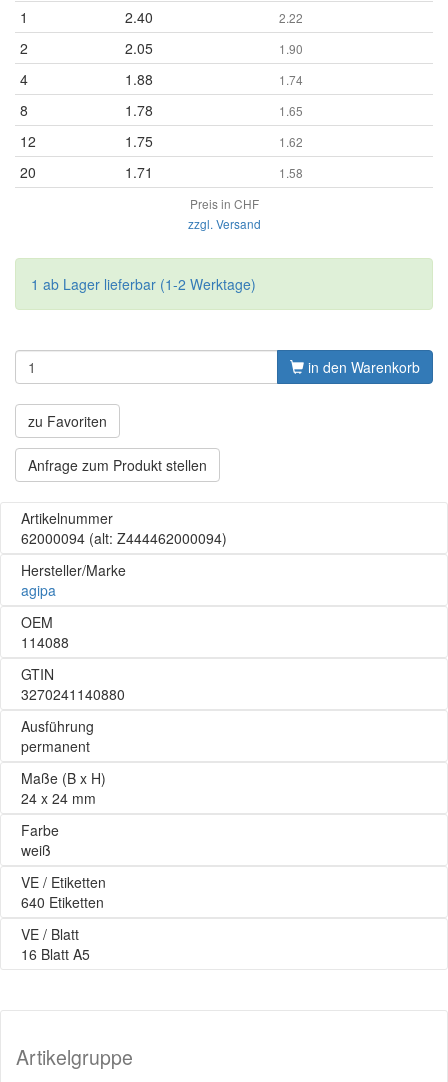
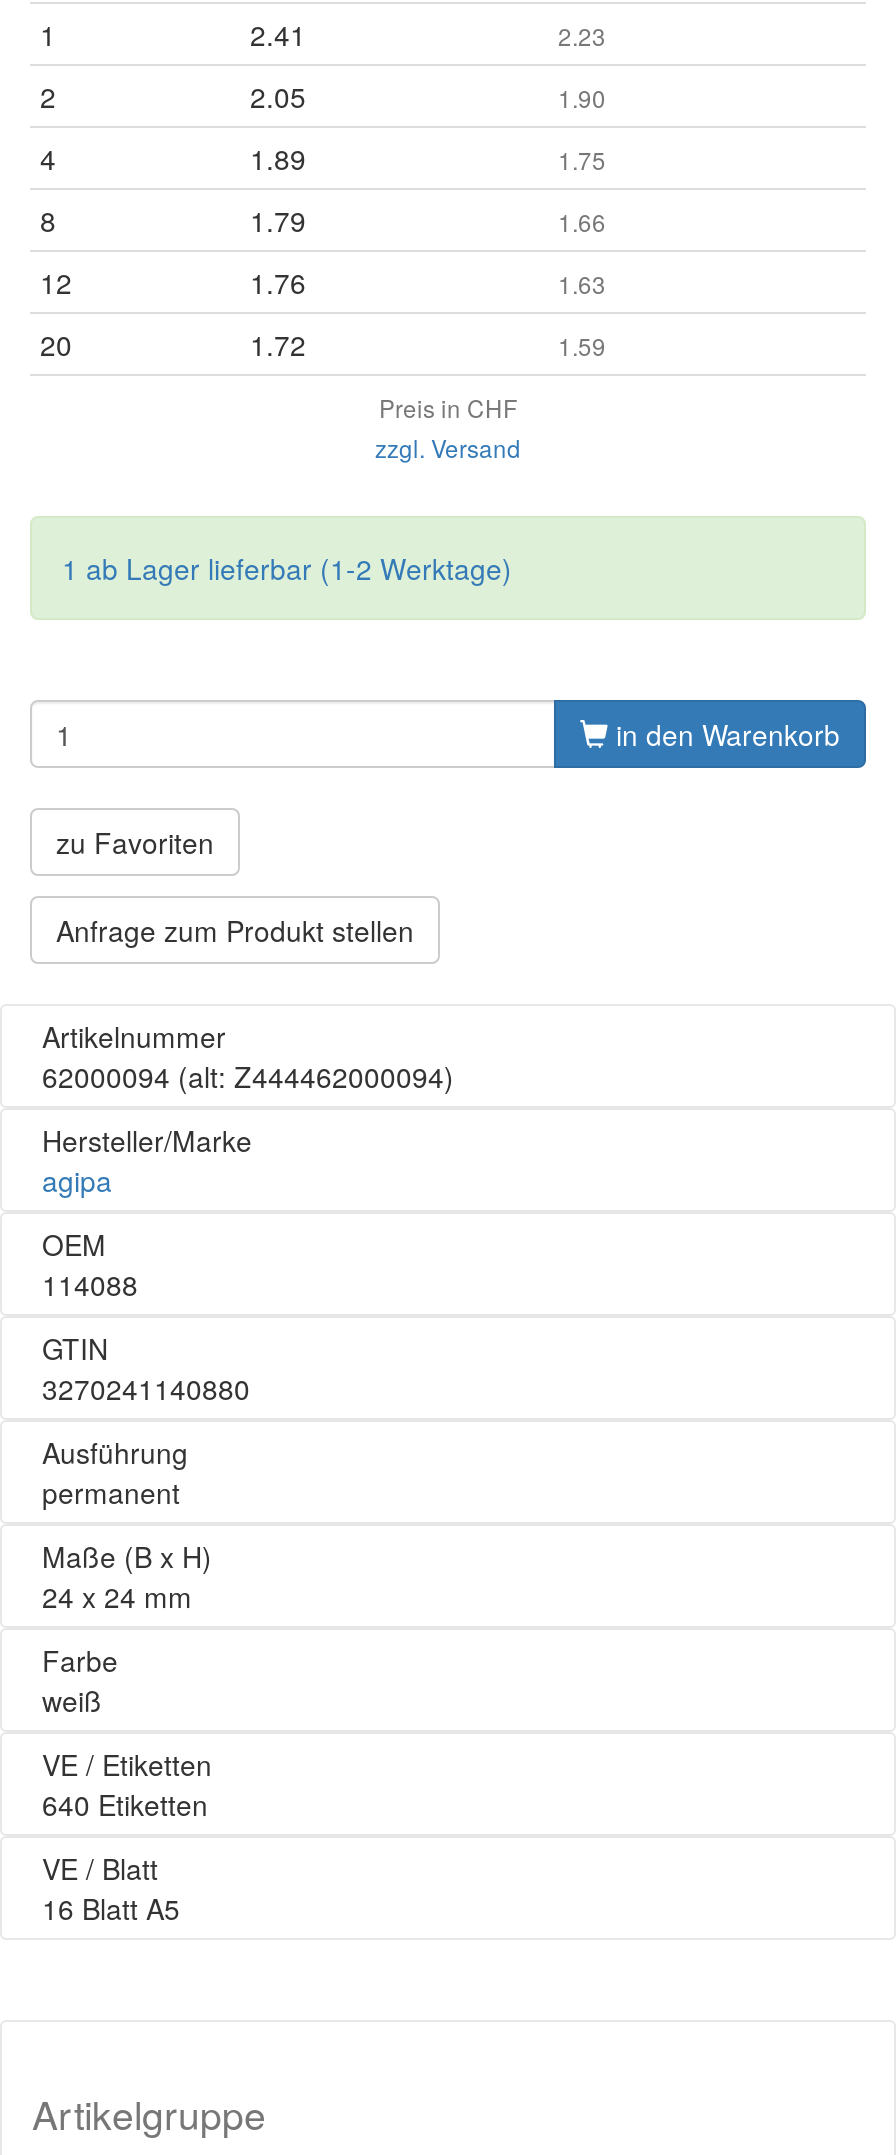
- 2.40
+ 2.41

- 2.22
+ 2.23

- 1.88
+ 1.89

- 1.74
+ 1.75

- 1.78
+ 1.79

- 1.65
+ 1.66

- 1.75
+ 1.76

- 1.62
+ 1.63

- 1.71
+ 1.72

- 1.58
+ 1.59
